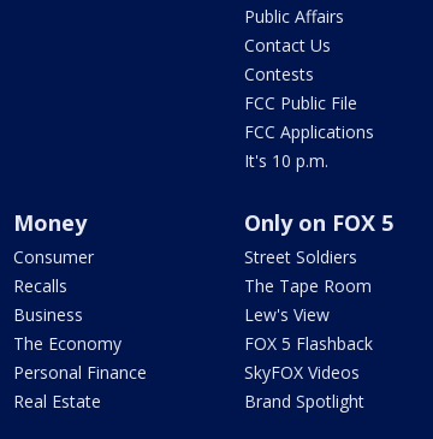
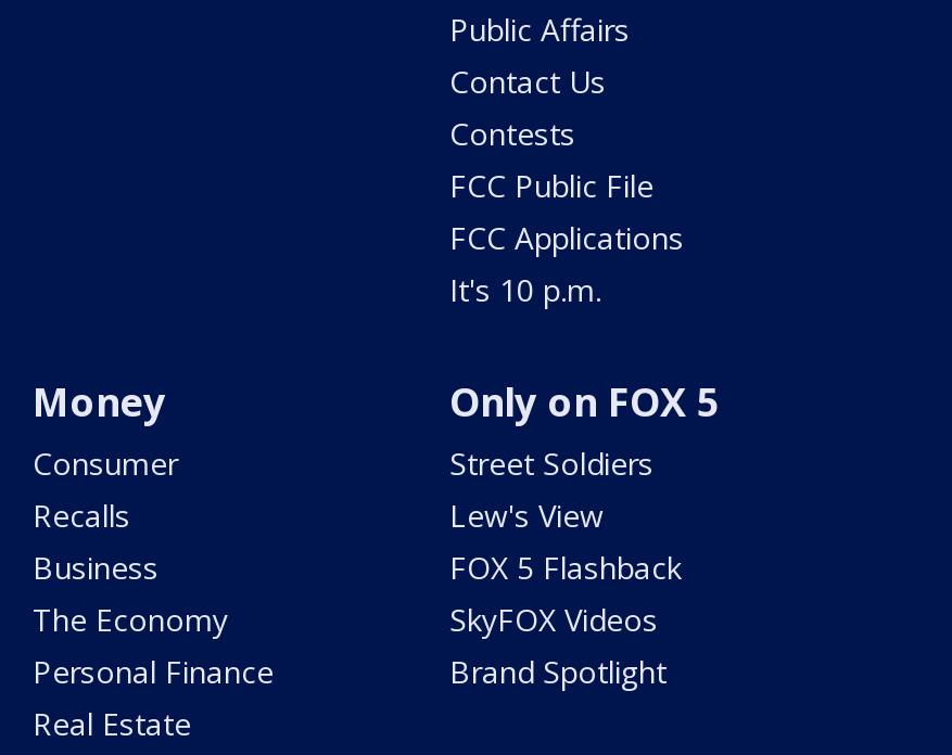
- The Tape Room

moved up: Lew's View | FOX 5 Flashback | SkyFOX Videos | Brand Spotlight
